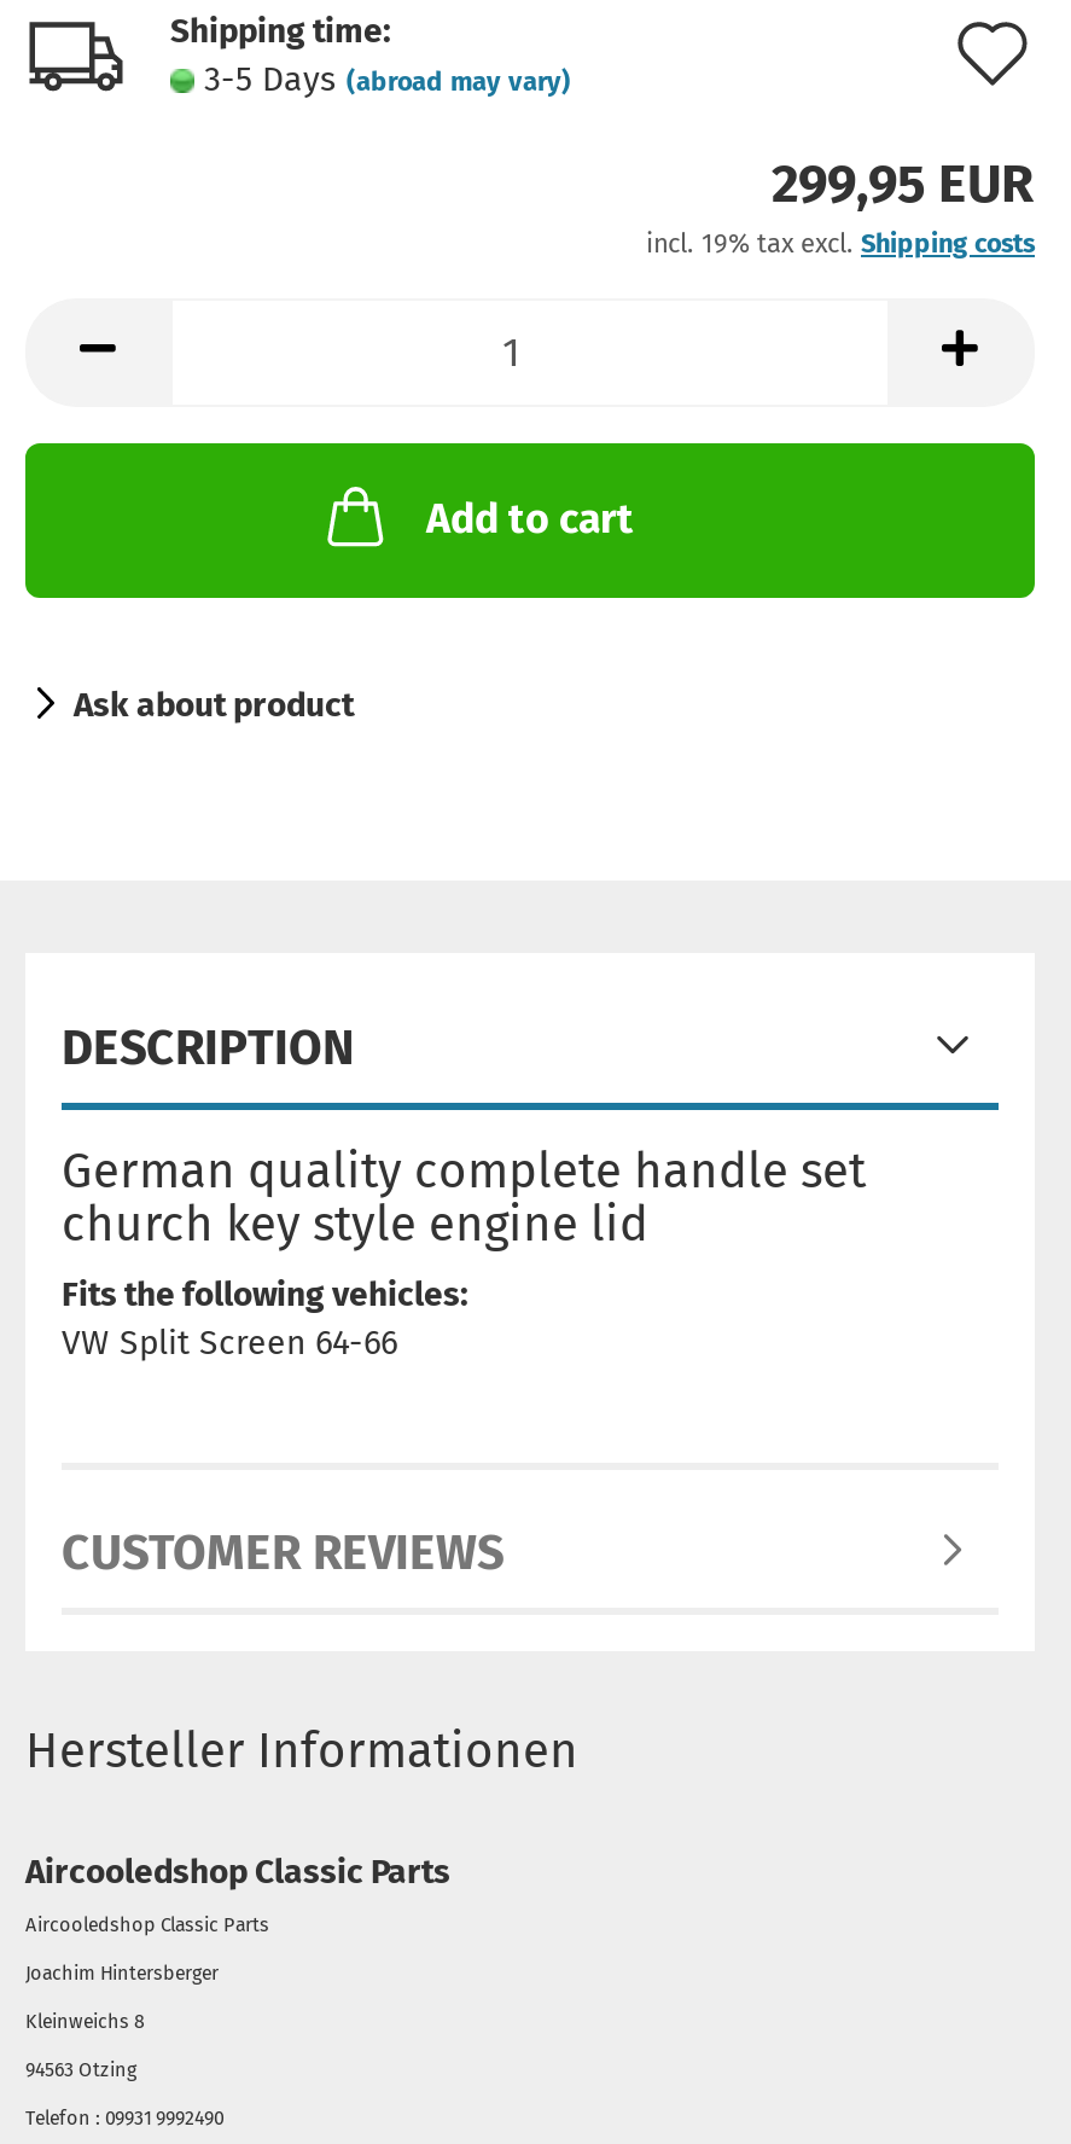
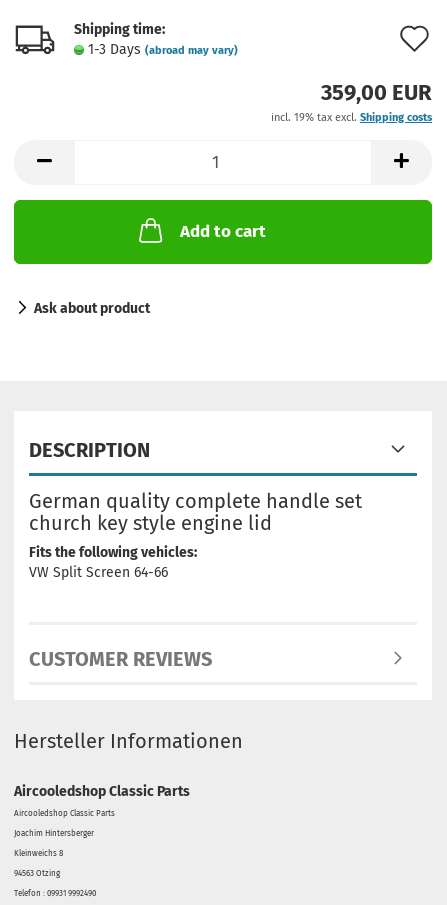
- 3-5 Days (abroad may vary)
+ 1-3 Days (abroad may vary)

- 299,95 EUR
+ 359,00 EUR
